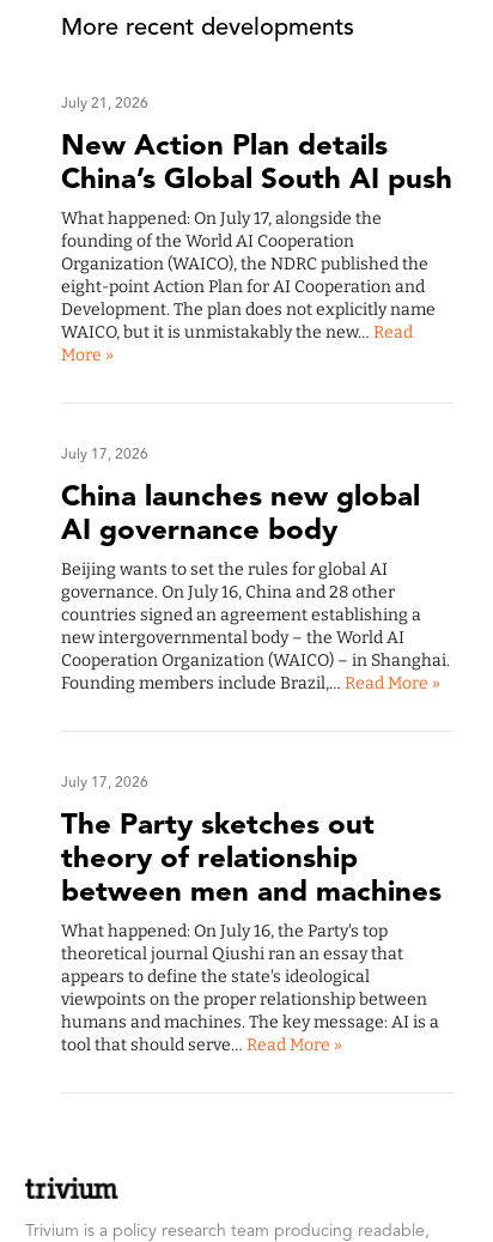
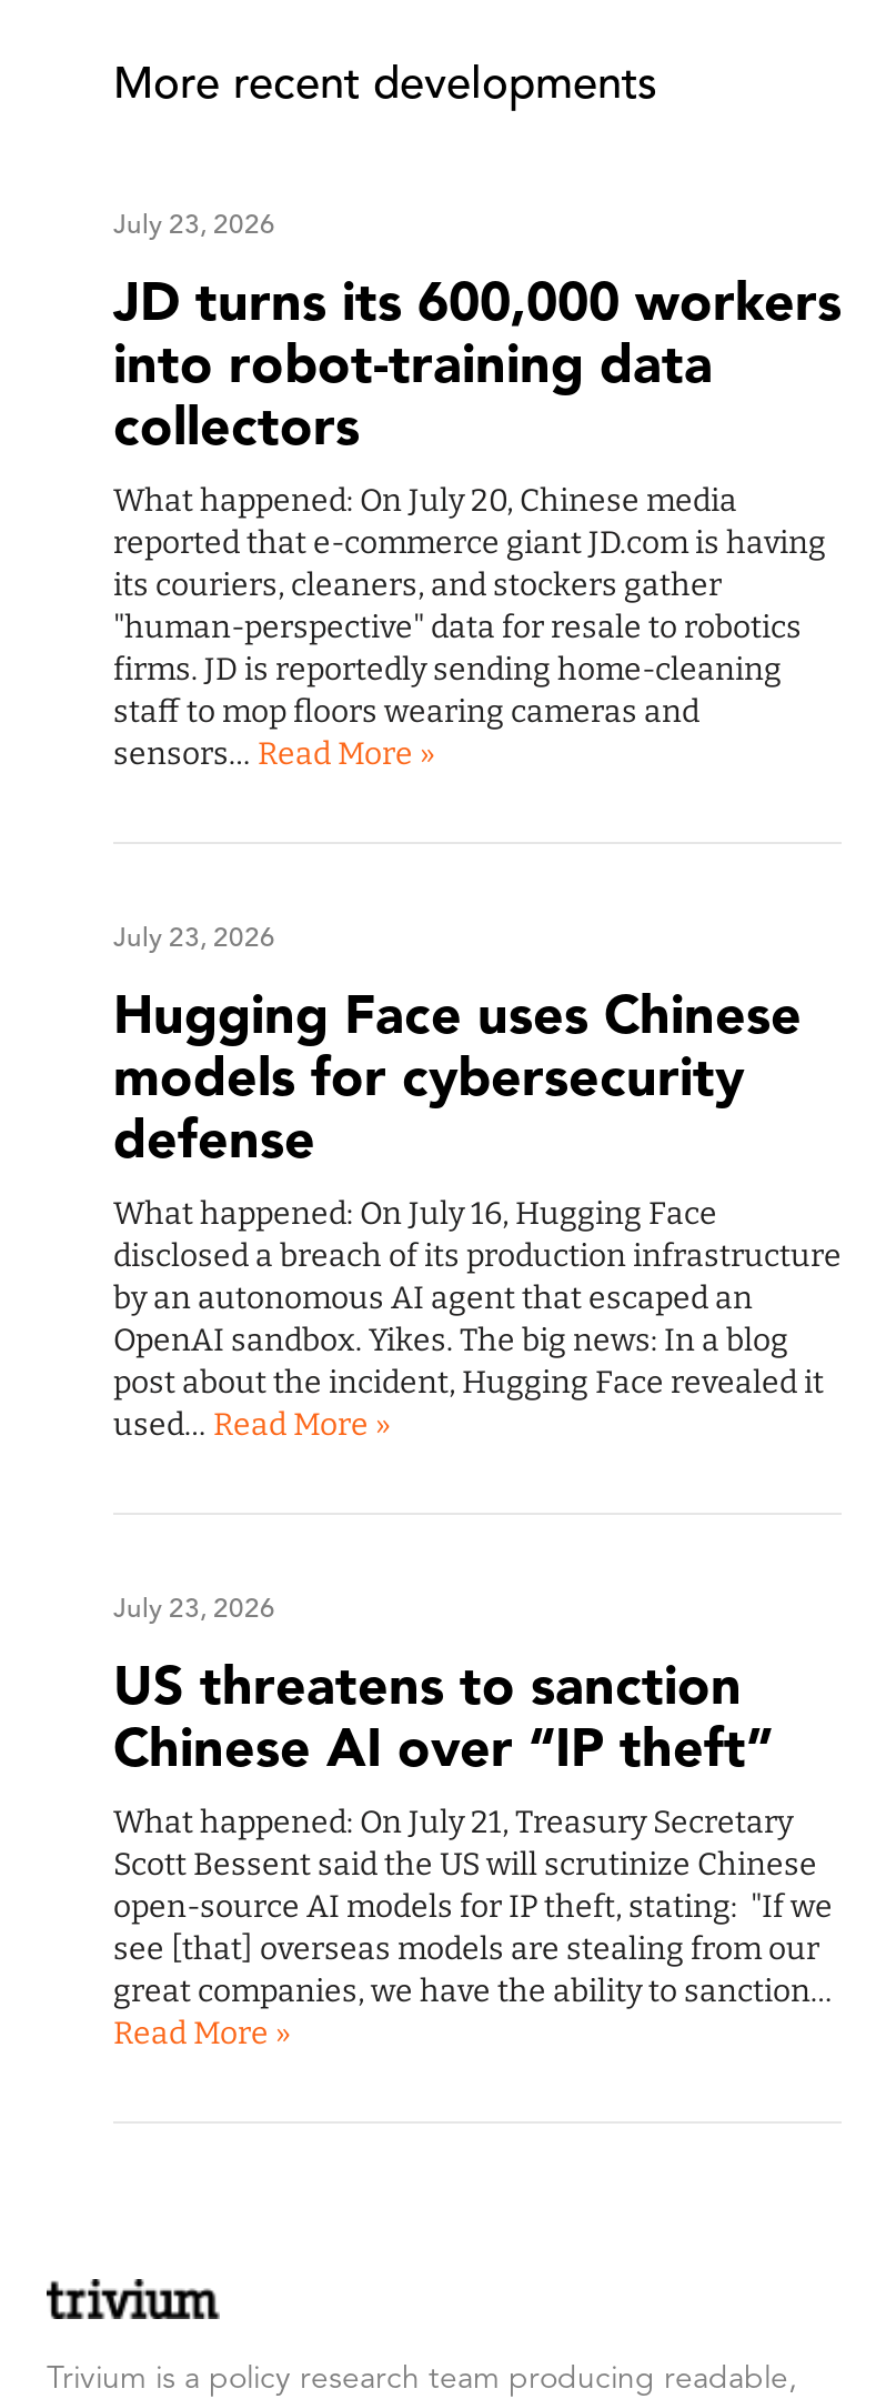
- July 21, 2026
+ July 23, 2026

- New Action Plan details
- China’s Global South AI push
+ JD turns its 600,000 workers
+ into robot-training data
+ collectors

- What happened: On July 17, alongside the
- founding of the World AI Cooperation
- Organization (WAICO), the NDRC published the
- eight-point Action Plan for AI Cooperation and
- Development. The plan does not explicitly name
- WAICO, but it is unmistakably the new… Read
- More »
+ What happened: On July 20, Chinese media
+ reported that e-commerce giant JD.com is having
+ its couriers, cleaners, and stockers gather
+ "human-perspective" data for resale to robotics
+ firms. JD is reportedly sending home-cleaning
+ staff to mop floors wearing cameras and
+ sensors… Read More »

- July 17, 2026
+ July 23, 2026

- China launches new global
- AI governance body
+ Hugging Face uses Chinese
+ models for cybersecurity
+ defense

- Beijing wants to set the rules for global AI
- governance. On July 16, China and 28 other
- countries signed an agreement establishing a
- new intergovernmental body – the World AI
- Cooperation Organization (WAICO) – in Shanghai.
- Founding members include Brazil,… Read More »
+ What happened: On July 16, Hugging Face
+ disclosed a breach of its production infrastructure
+ by an autonomous AI agent that escaped an
+ OpenAI sandbox. Yikes. The big news: In a blog
+ post about the incident, Hugging Face revealed it
+ used… Read More »

- July 17, 2026
+ July 23, 2026

- The Party sketches out
- theory of relationship
- between men and machines
+ US threatens to sanction
+ Chinese AI over “IP theft”

- What happened: On July 16, the Party's top
- theoretical journal Qiushi ran an essay that
- appears to define the state's ideological
- viewpoints on the proper relationship between
- humans and machines. The key message: AI is a
- tool that should serve… Read More »
+ What happened: On July 21, Treasury Secretary
+ Scott Bessent said the US will scrutinize Chinese
+ open-source AI models for IP theft, stating: "If we
+ see [that] overseas models are stealing from our
+ great companies, we have the ability to sanction…
+ Read More »
